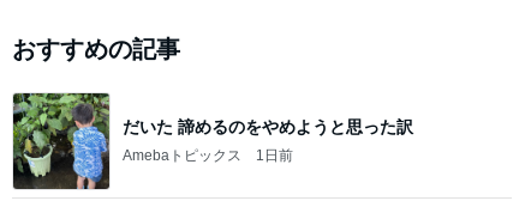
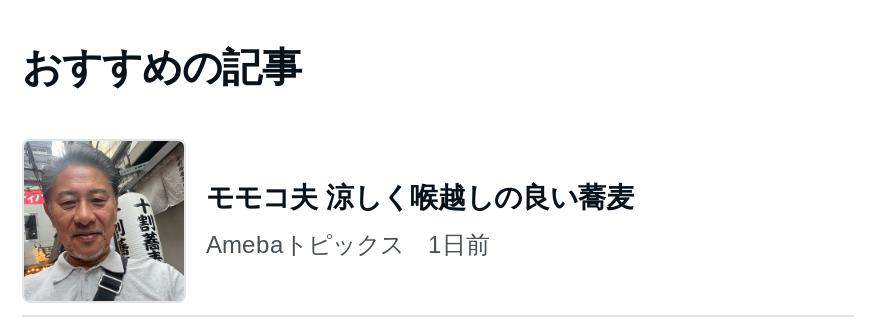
- [image]
- だいた 諦めるのをやめようと思った訳
+ [image]
+ モモコ夫 涼しく喉越しの良い蕎麦
